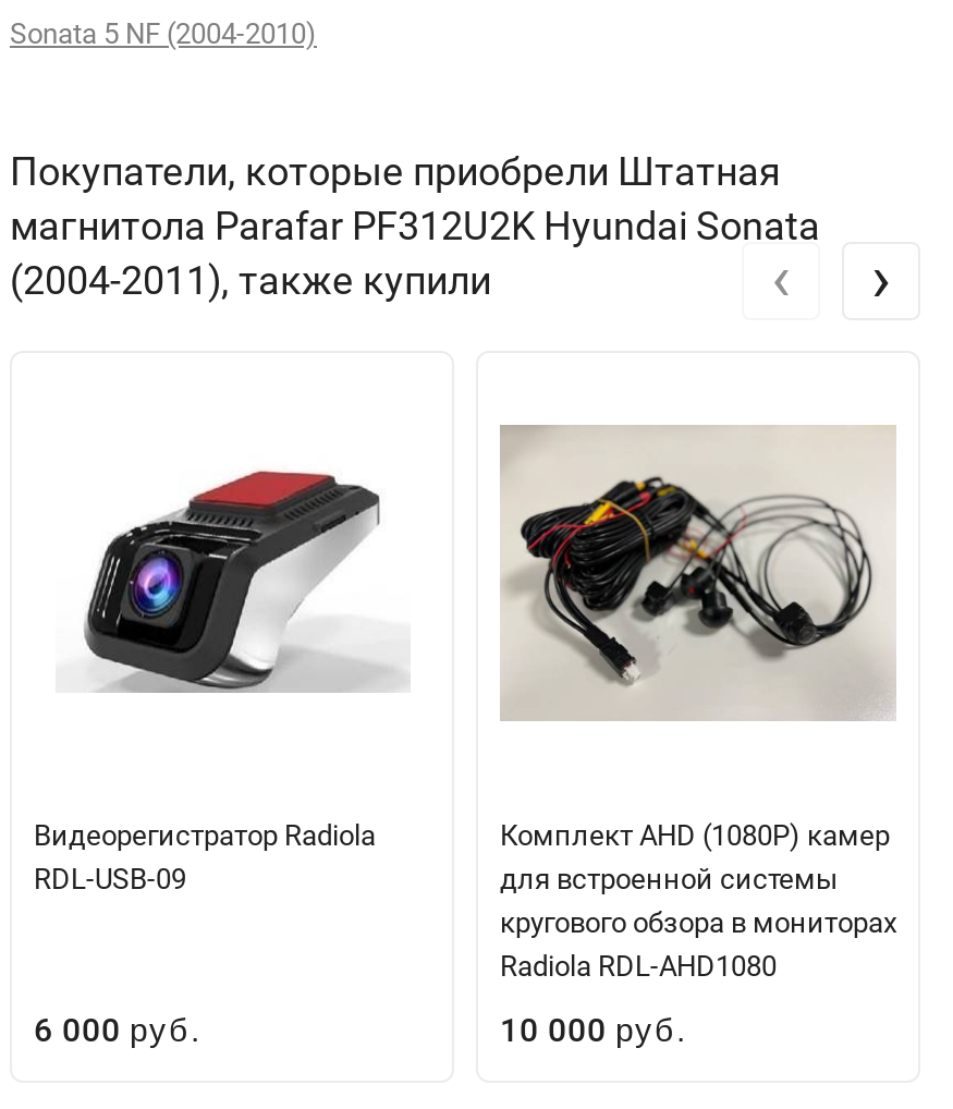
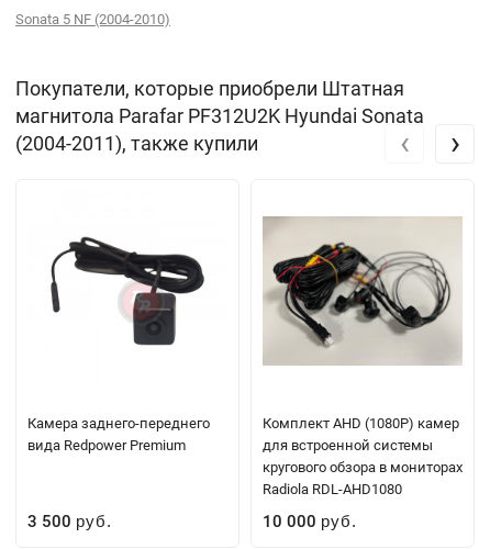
- [image]
+ [image]

- Видеорегистратор Radiola
- RDL-USB-09
+ Камера заднего-переднего
+ вида Redpower Premium

- 6 000 руб.
+ 3 500 руб.
